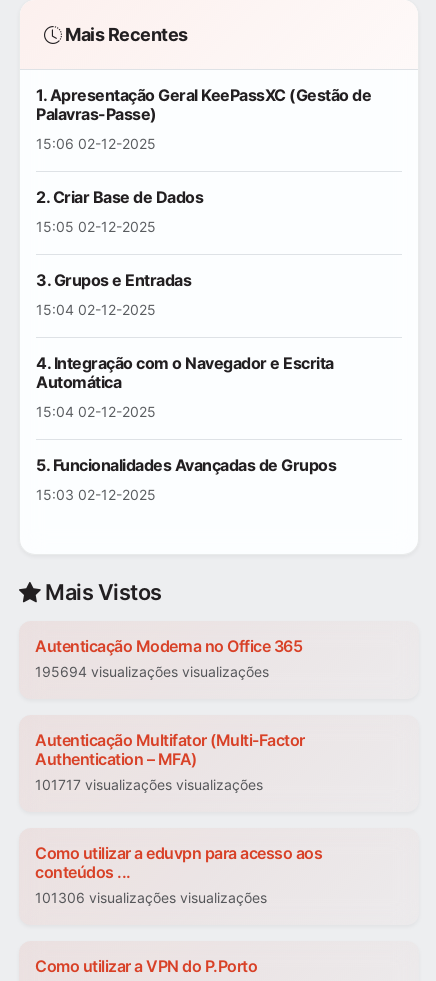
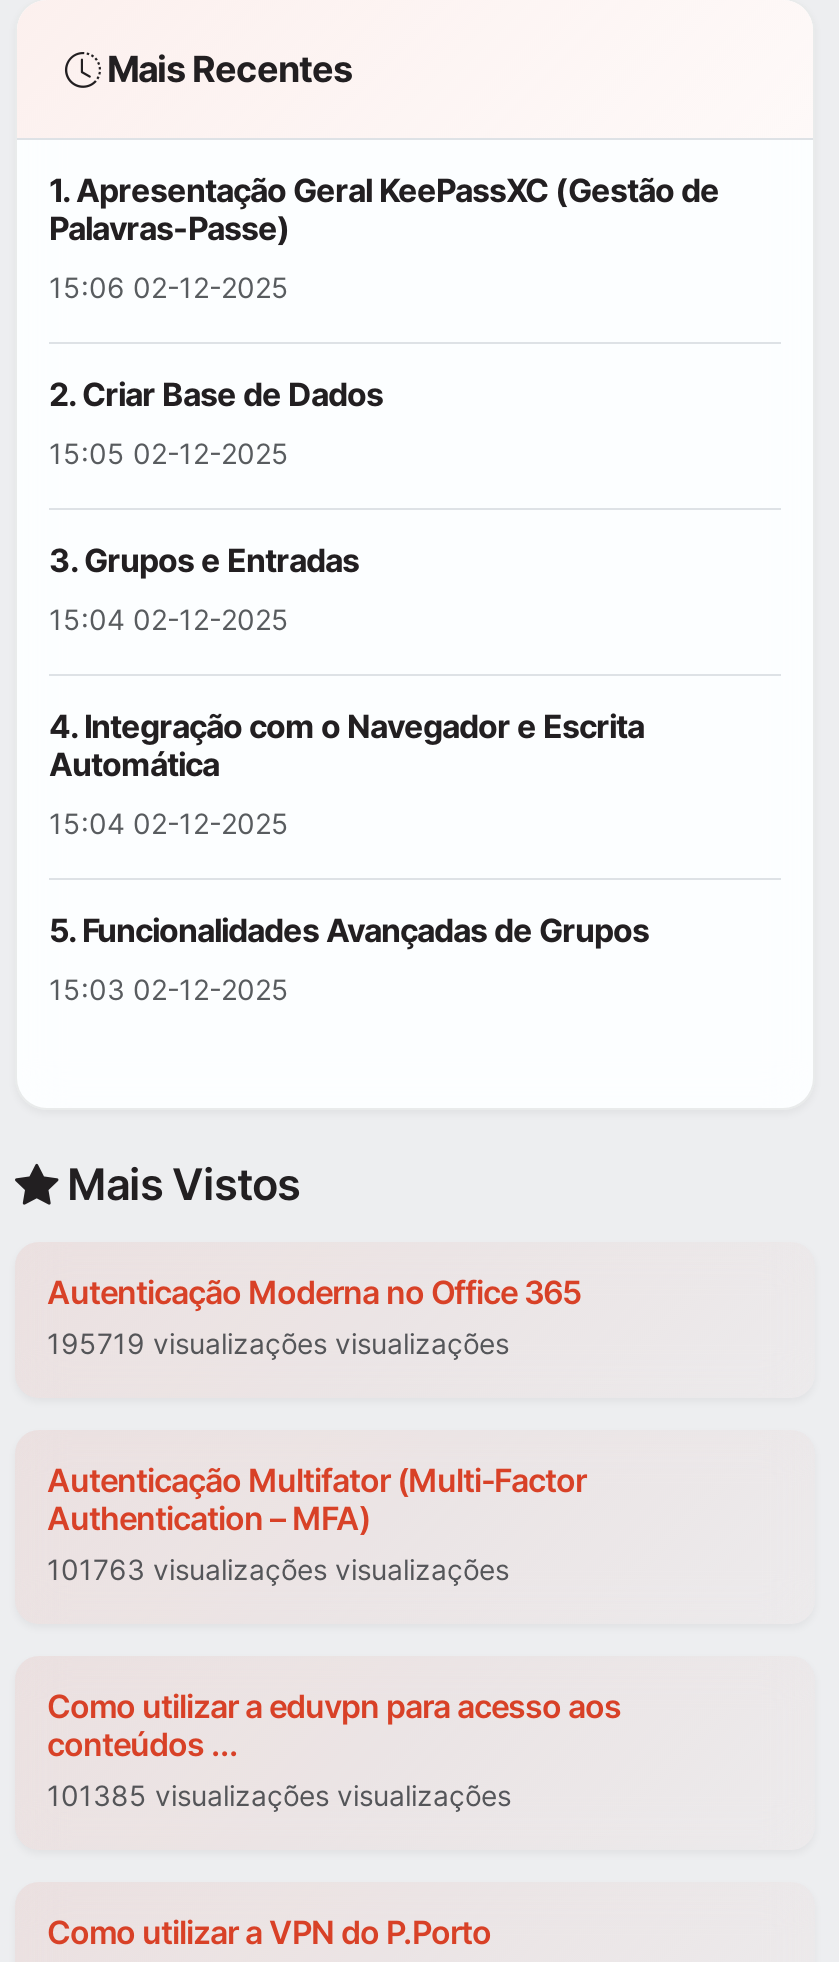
- 195694 visualizações visualizações
+ 195719 visualizações visualizações

- 101717 visualizações visualizações
+ 101763 visualizações visualizações

- 101306 visualizações visualizações
+ 101385 visualizações visualizações
